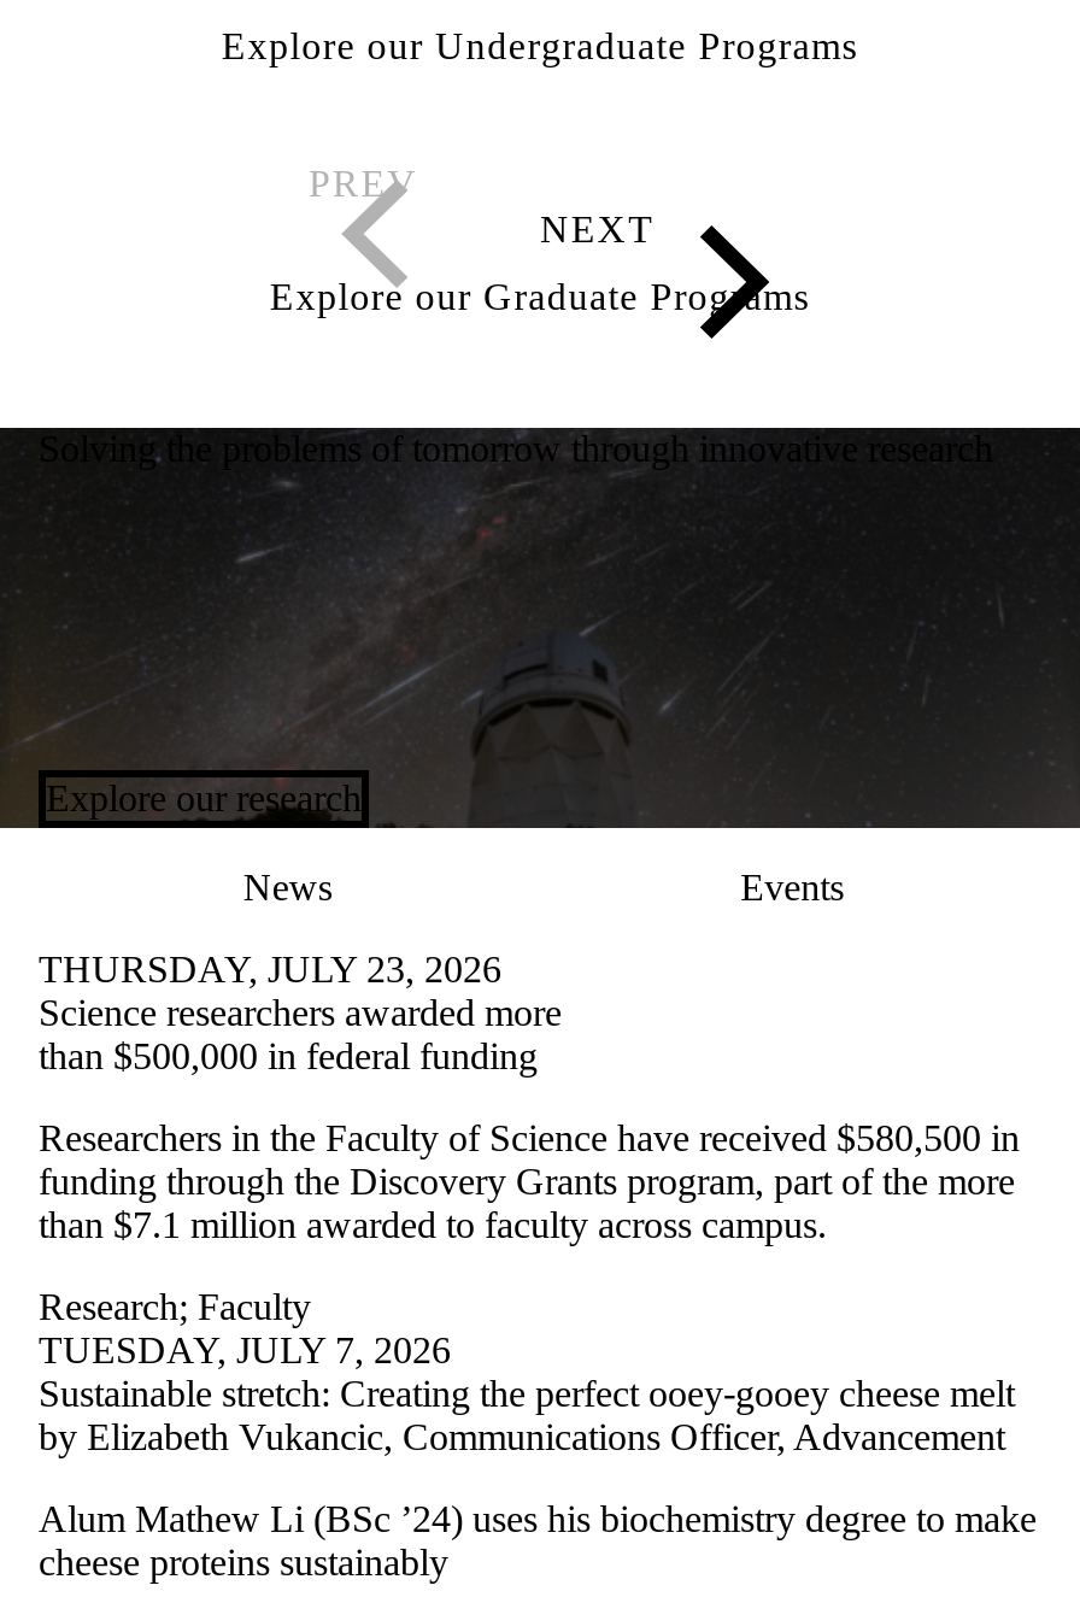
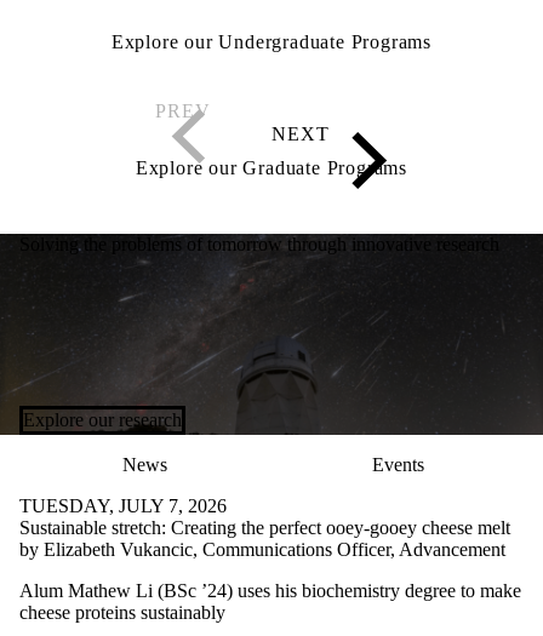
- THURSDAY, JULY 23, 2026
- Science researchers awarded more
- than $500,000 in federal funding
- Researchers in the Faculty of Science have received $580,500 in
- funding through the Discovery Grants program, part of the more
- than $7.1 million awarded to faculty across campus.
- Research; Faculty
